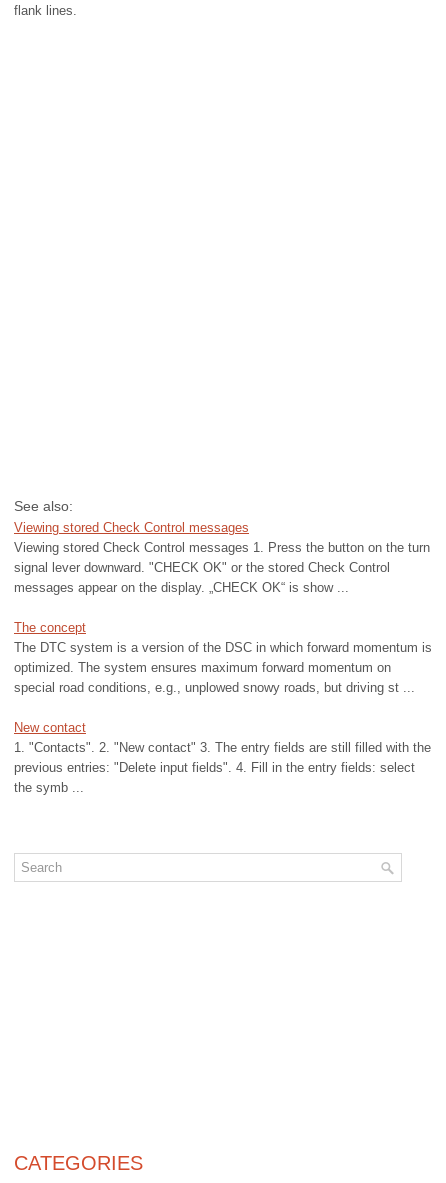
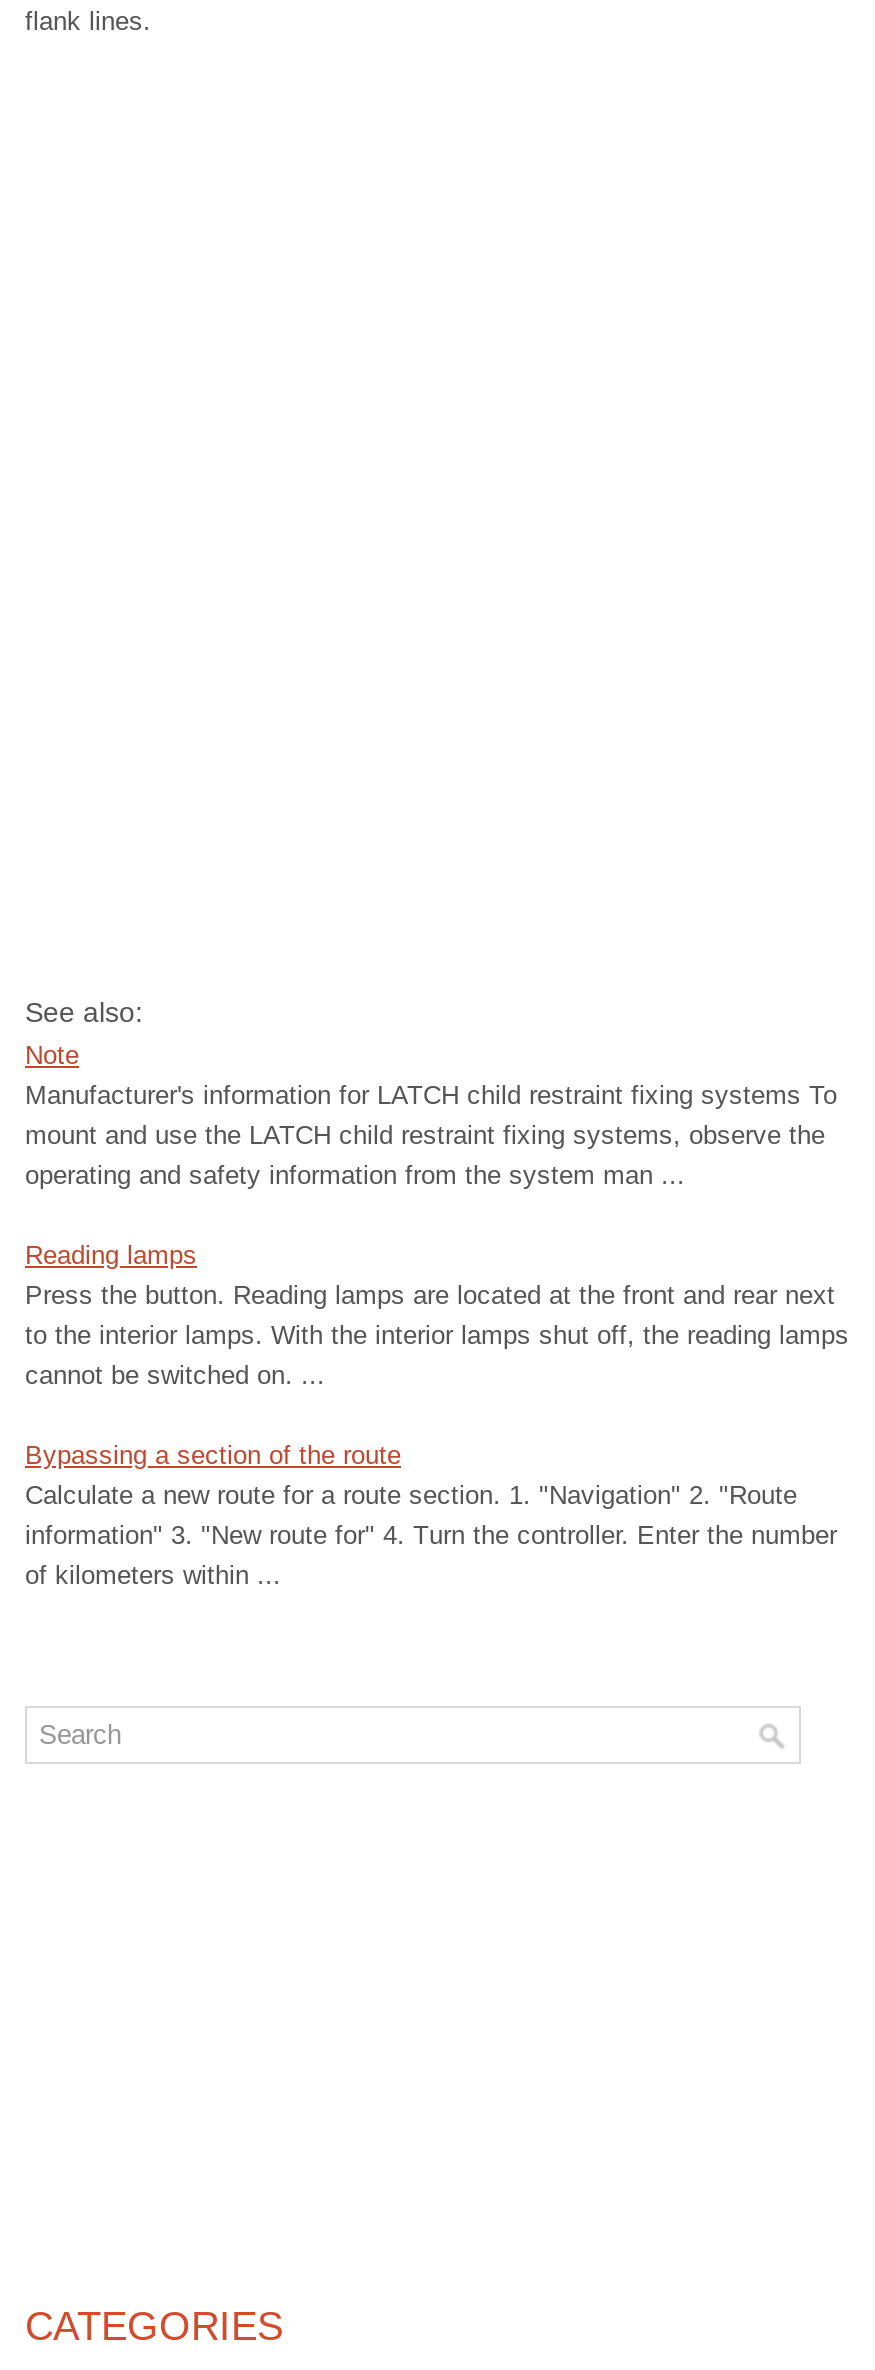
- Viewing stored Check Control messages
- Viewing stored Check Control messages 1. Press the button on the turn
- signal lever downward. "CHECK OK" or the stored Check Control
- messages appear on the display. „CHECK OK“ is show ...
+ Note
+ Manufacturer's information for LATCH child restraint fixing systems To
+ mount and use the LATCH child restraint fixing systems, observe the
+ operating and safety information from the system man ...

- The concept
- The DTC system is a version of the DSC in which forward momentum is
- optimized. The system ensures maximum forward momentum on
- special road conditions, e.g., unplowed snowy roads, but driving st ...
+ Reading lamps
+ Press the button. Reading lamps are located at the front and rear next
+ to the interior lamps. With the interior lamps shut off, the reading lamps
+ cannot be switched on. ...

- New contact
- 1. "Contacts". 2. "New contact" 3. The entry fields are still filled with the
- previous entries: "Delete input fields". 4. Fill in the entry fields: select
- the symb ...
+ Bypassing a section of the route
+ Calculate a new route for a route section. 1. "Navigation" 2. "Route
+ information" 3. "New route for" 4. Turn the controller. Enter the number
+ of kilometers within ...
